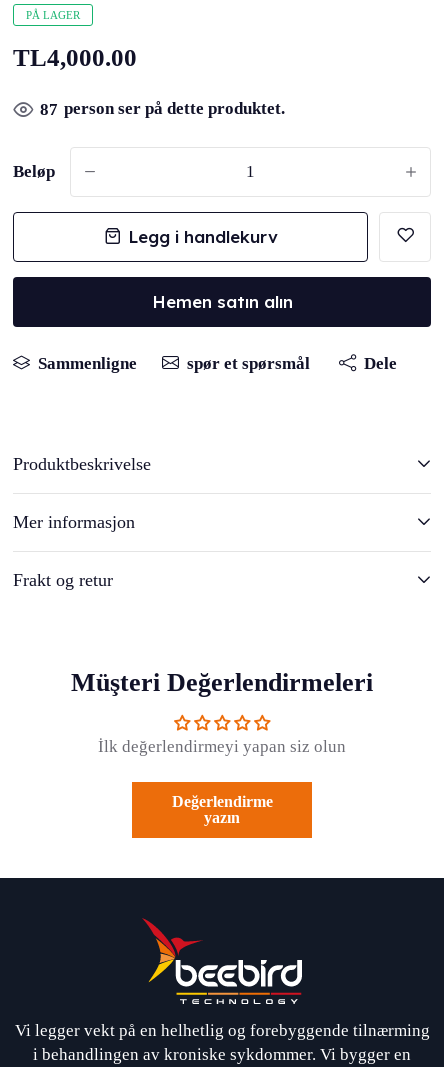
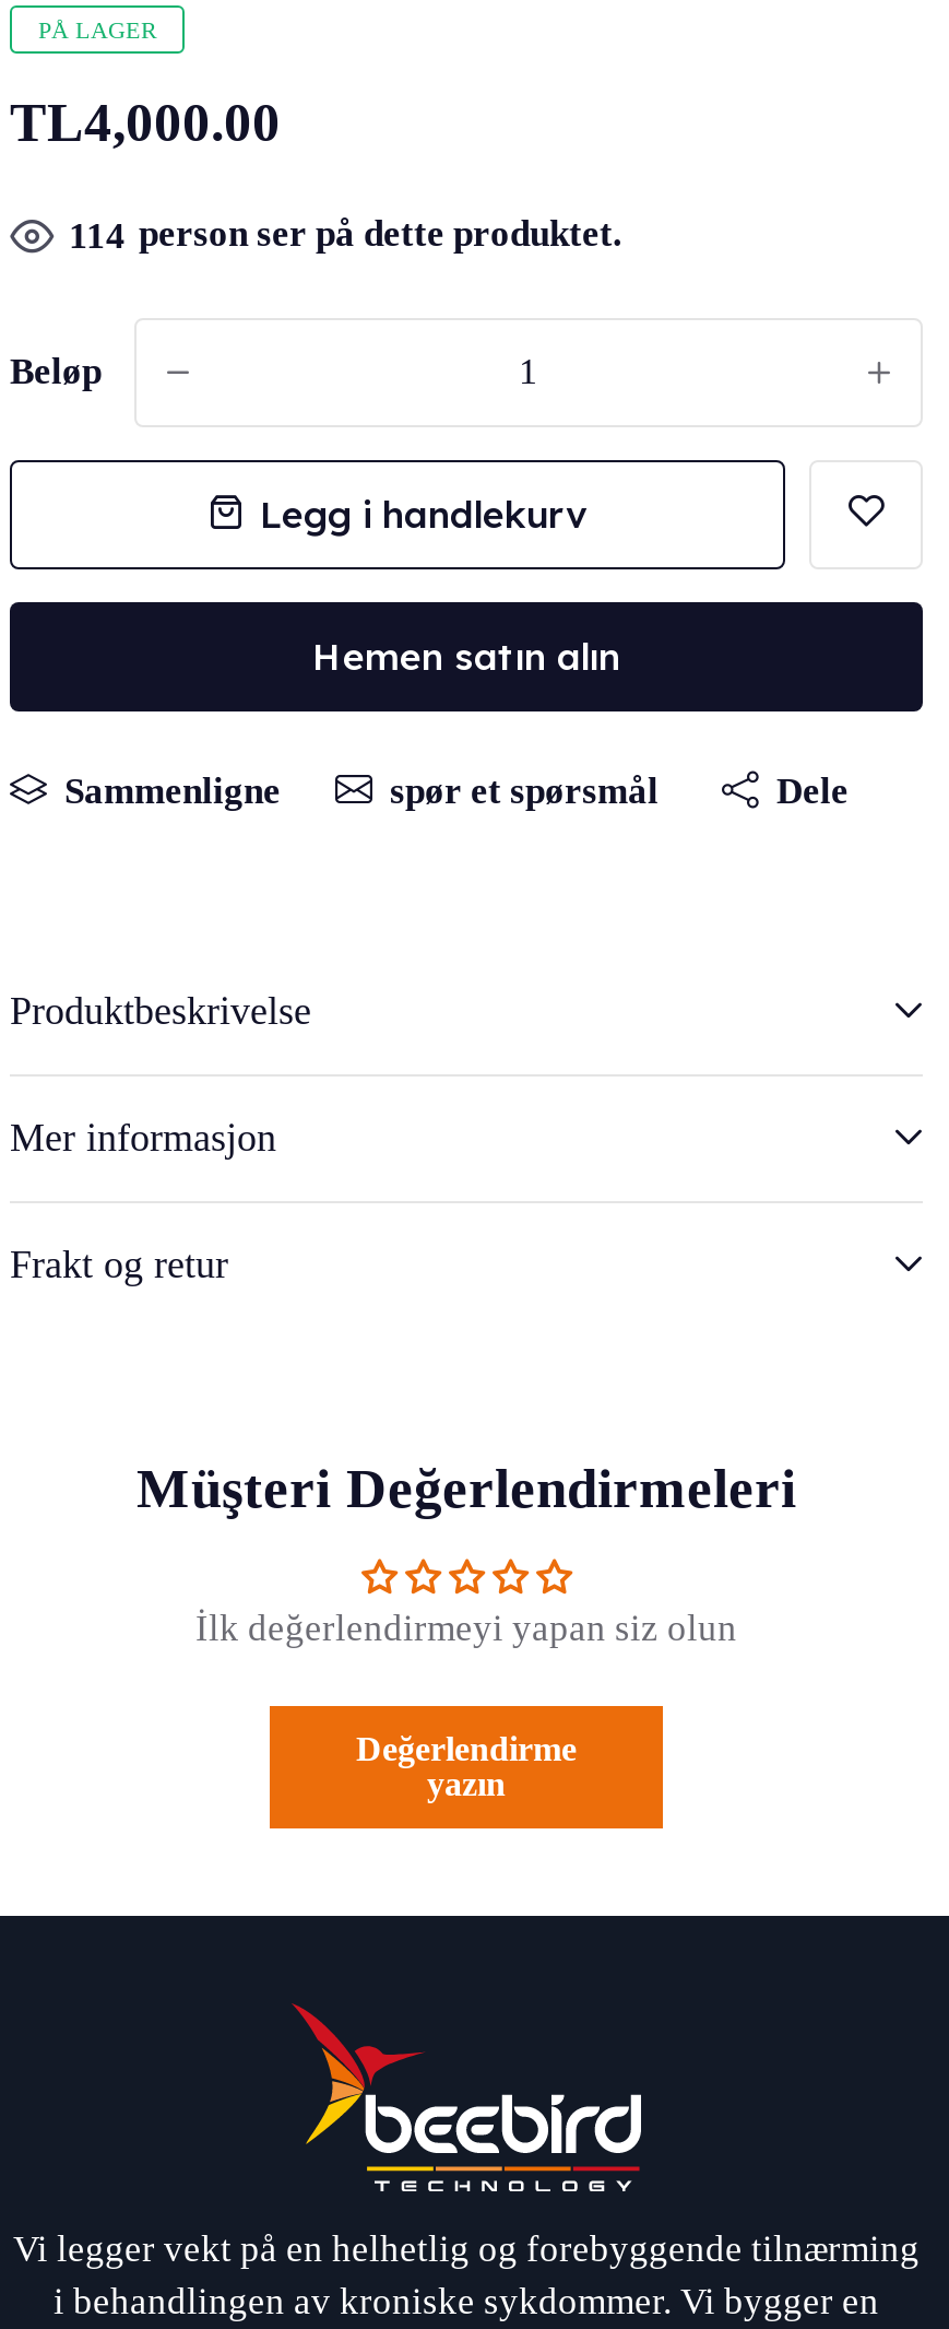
- 87 person ser på dette produktet.
+ 114 person ser på dette produktet.
